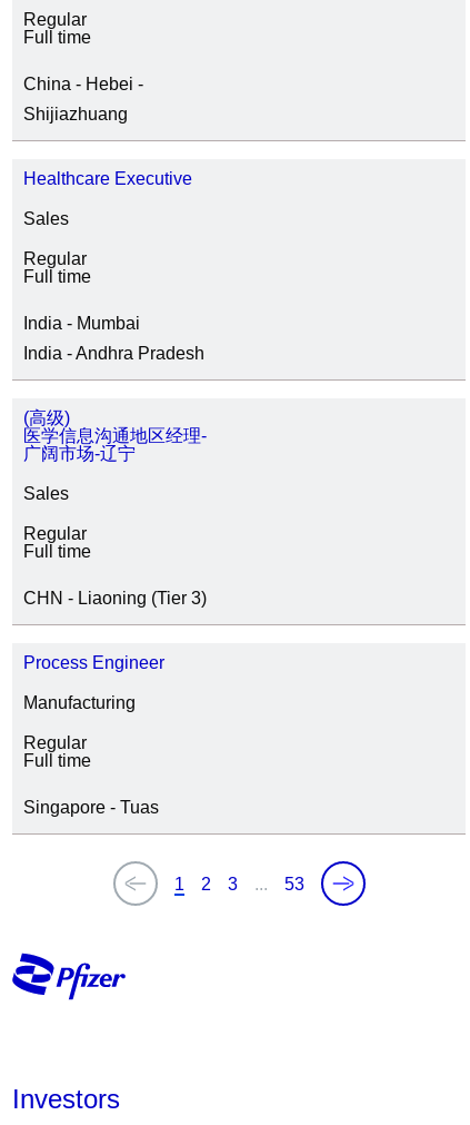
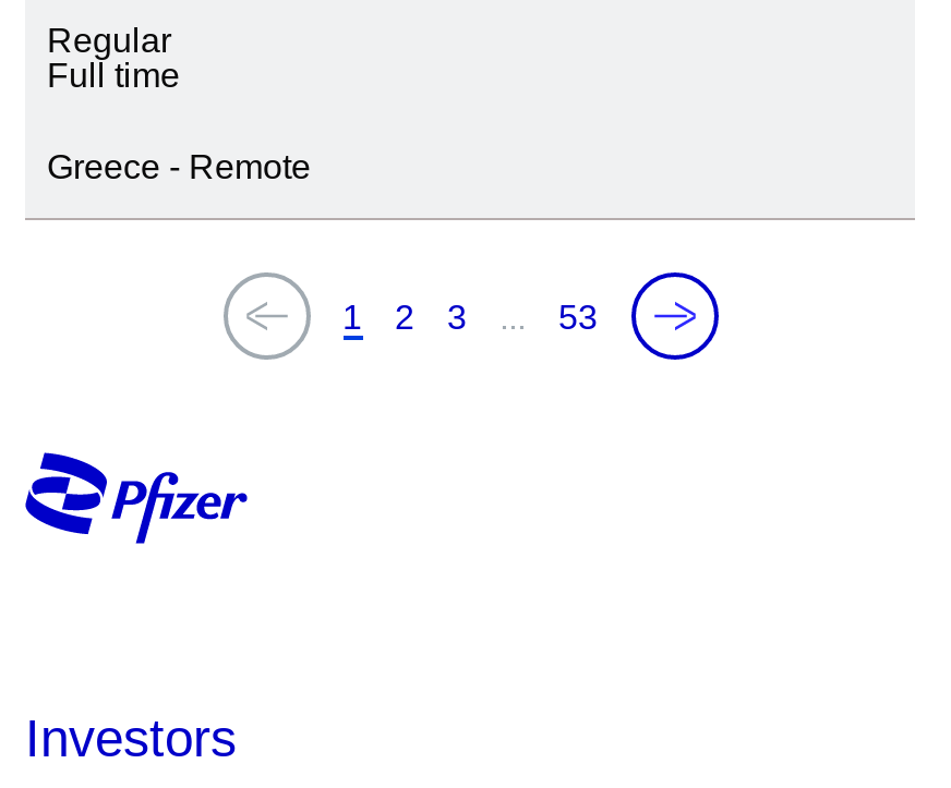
- China - Hebei -
- Shijiazhuang
- Healthcare Executive
- Sales
- Regular
- Full time
- India - Mumbai
- India - Andhra Pradesh
- (高级)
- 医学信息沟通地区经理-
- 广阔市场-辽宁
- Sales
- Regular
- Full time
- CHN - Liaoning (Tier 3)
- Process Engineer
- Manufacturing
- Regular
- Full time
- Singapore - Tuas
+ Greece - Remote
